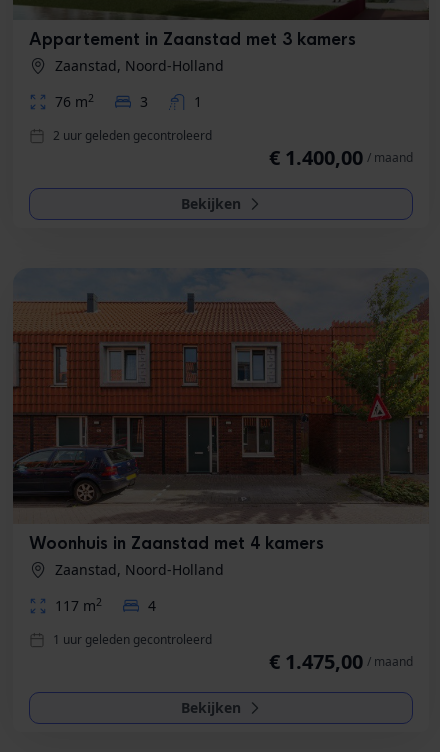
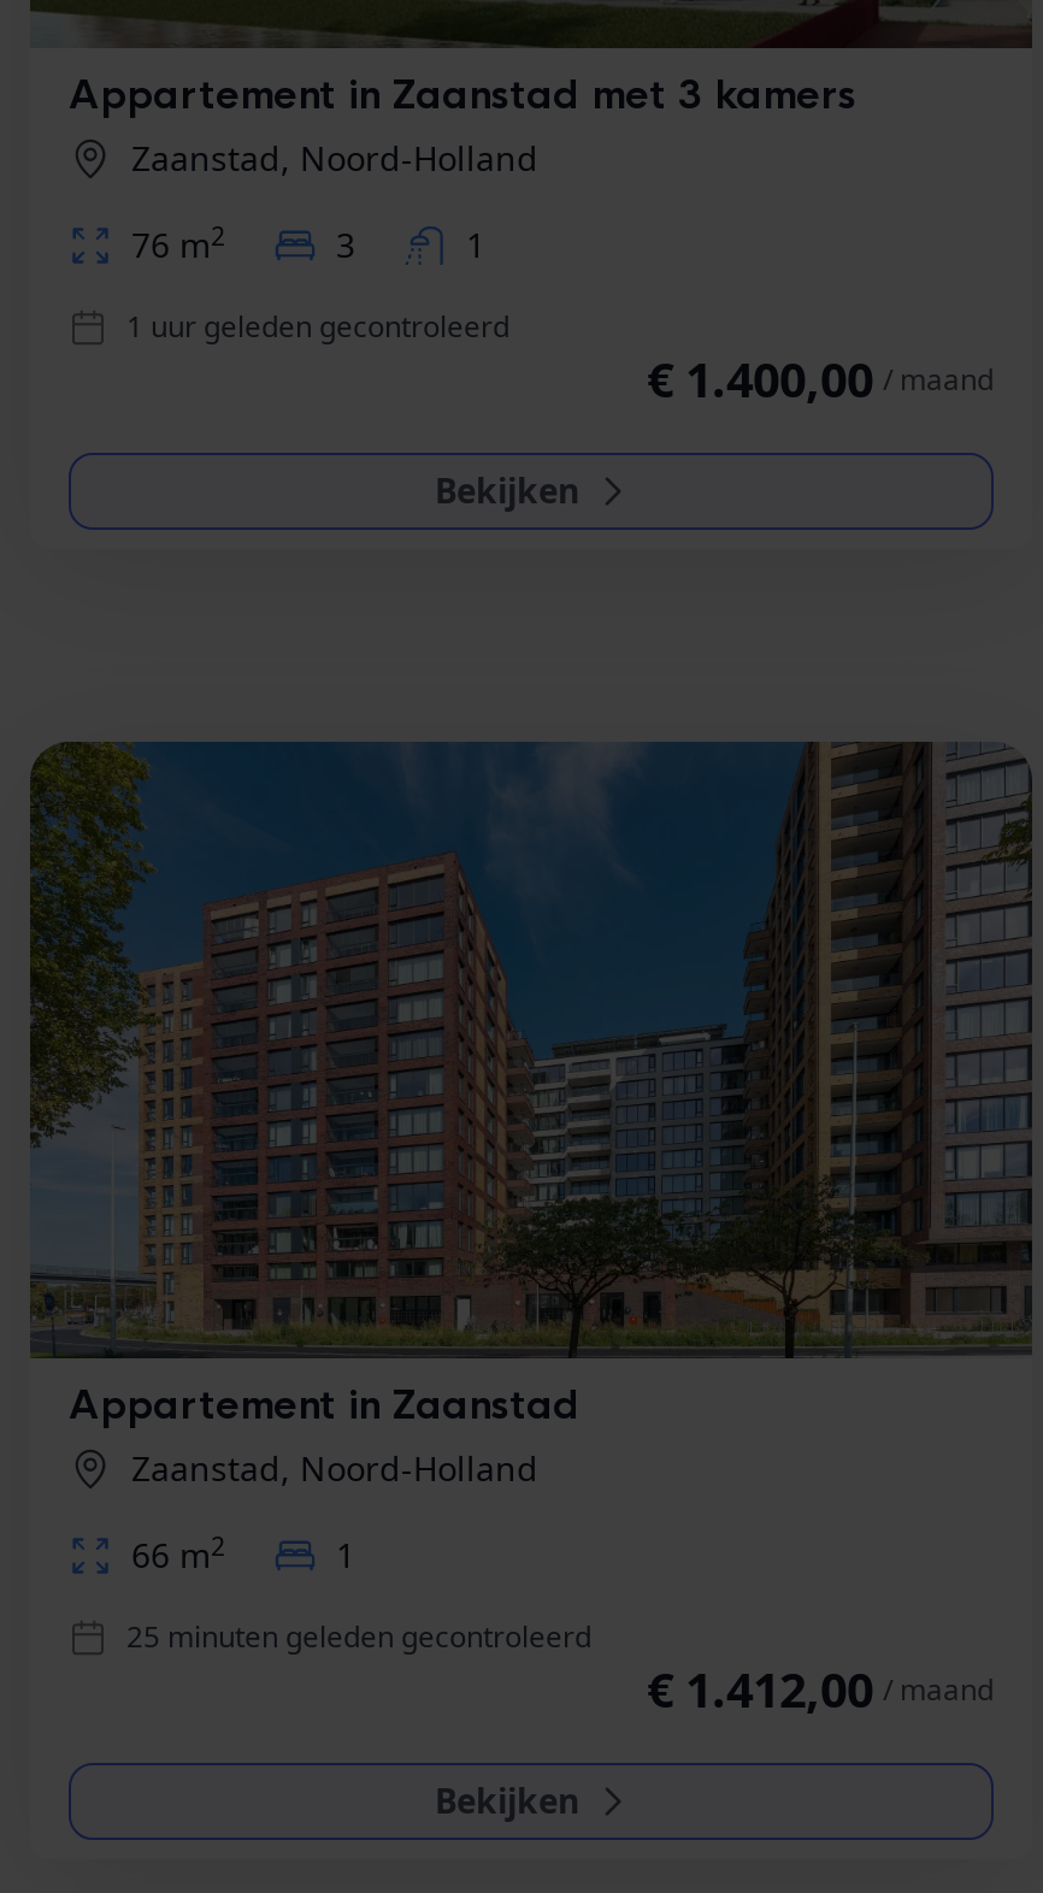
- 2 uur geleden gecontroleerd

- [image]
- Woonhuis in Zaanstad met 4 kamers
+ [image]
+ Appartement in Zaanstad

+ 25 minuten geleden gecontroleerd

- 117 m2
+ 66 m2

- 4
+ 1

moved up: 1 uur geleden gecontroleerd

- € 1.475,00 / maand
+ € 1.412,00 / maand
